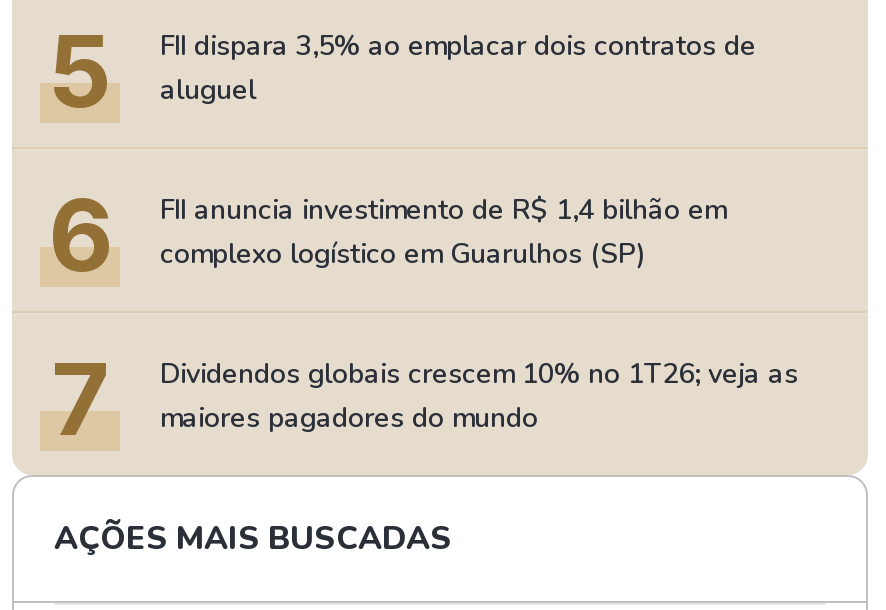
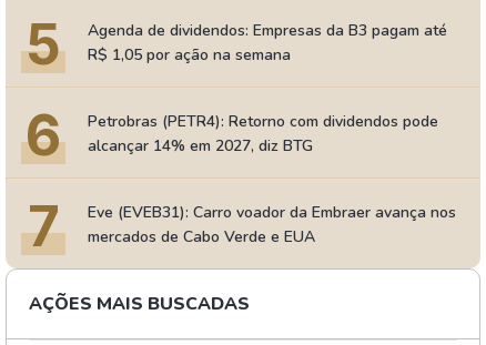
- FII dispara 3,5% ao emplacar dois contratos de
- aluguel
+ Agenda de dividendos: Empresas da B3 pagam até
+ R$ 1,05 por ação na semana

- FII anuncia investimento de R$ 1,4 bilhão em
- complexo logístico em Guarulhos (SP)
+ Petrobras (PETR4): Retorno com dividendos pode
+ alcançar 14% em 2027, diz BTG

- Dividendos globais crescem 10% no 1T26; veja as
- maiores pagadores do mundo
+ Eve (EVEB31): Carro voador da Embraer avança nos
+ mercados de Cabo Verde e EUA
